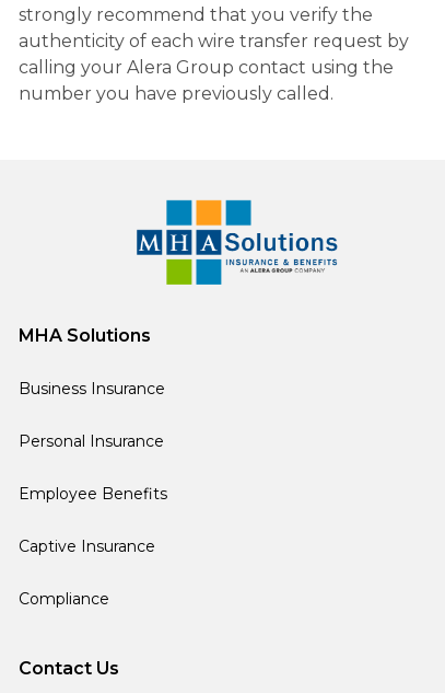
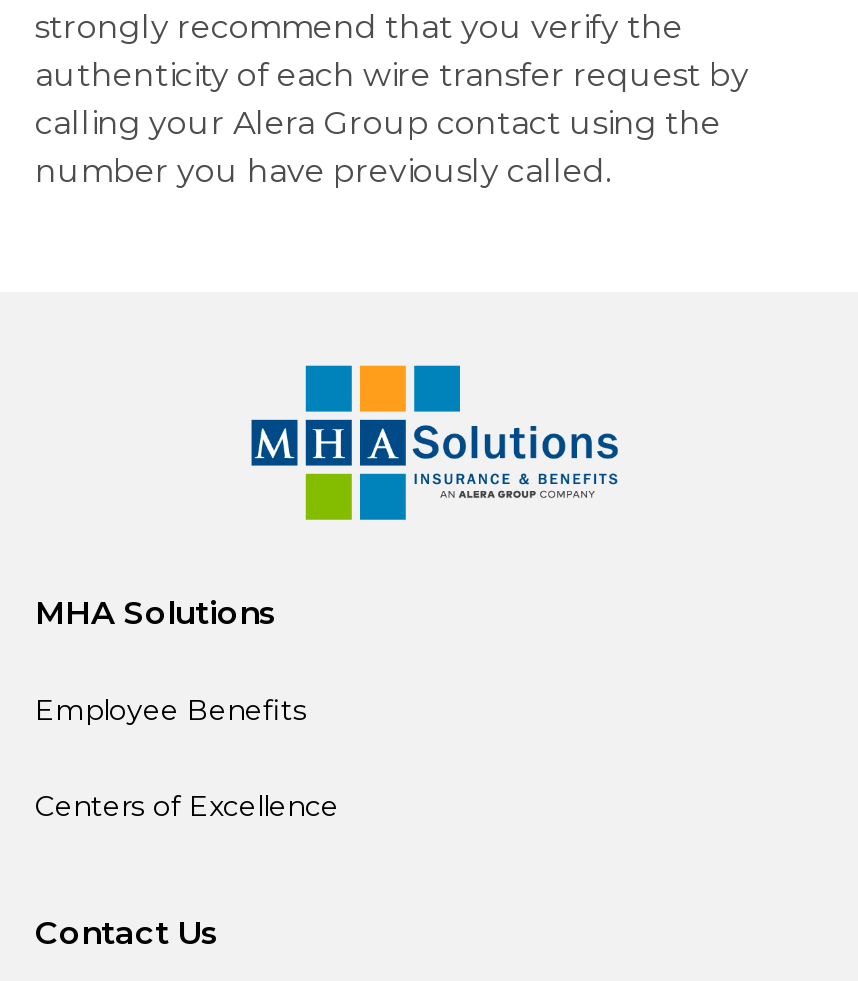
- Business Insurance
- Personal Insurance

- Captive Insurance
- Compliance
+ Centers of Excellence
